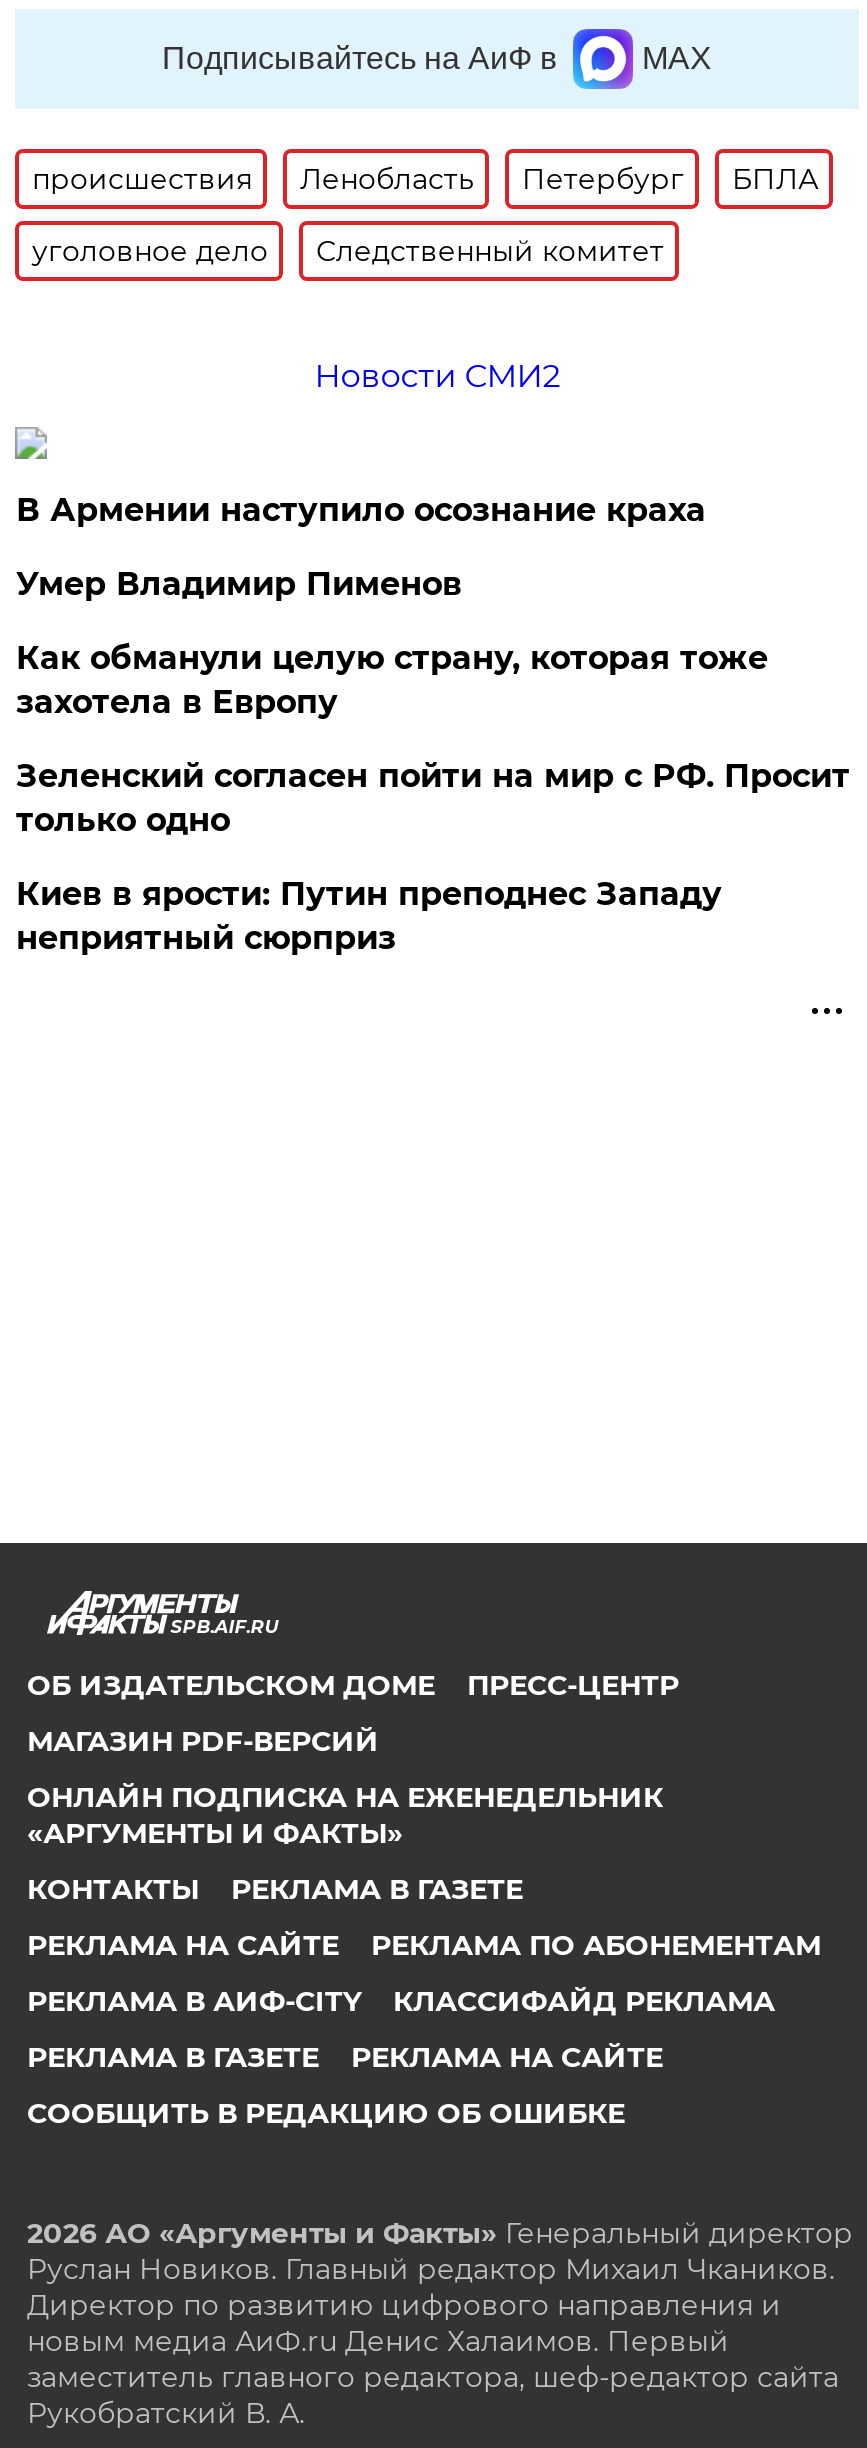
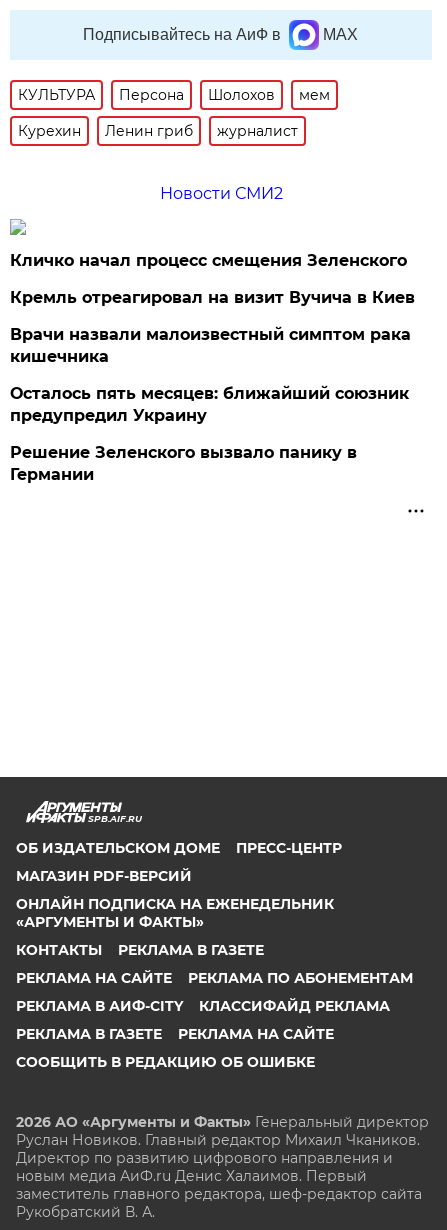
- происшествия
- Ленобласть
- Петербург
- БПЛА
+ КУЛЬТУРА
+ Персона
+ Шолохов
+ мем

- уголовное дело
- Следственный комитет
+ Курехин
+ Ленин гриб
+ журналист

- В Армении наступило осознание краха
+ Кличко начал процесс смещения Зеленского

- Умер Владимир Пименов
+ Кремль отреагировал на визит Вучича в Киев

- Как обманули целую страну, которая тоже
- захотела в Европу
+ Врачи назвали малоизвестный симптом рака
+ кишечника

- Зеленский согласен пойти на мир с РФ. Просит
- только одно
+ Осталось пять месяцев: ближайший союзник
+ предупредил Украину

- Киев в ярости: Путин преподнес Западу
- неприятный сюрприз
+ Решение Зеленского вызвало панику в
+ Германии
